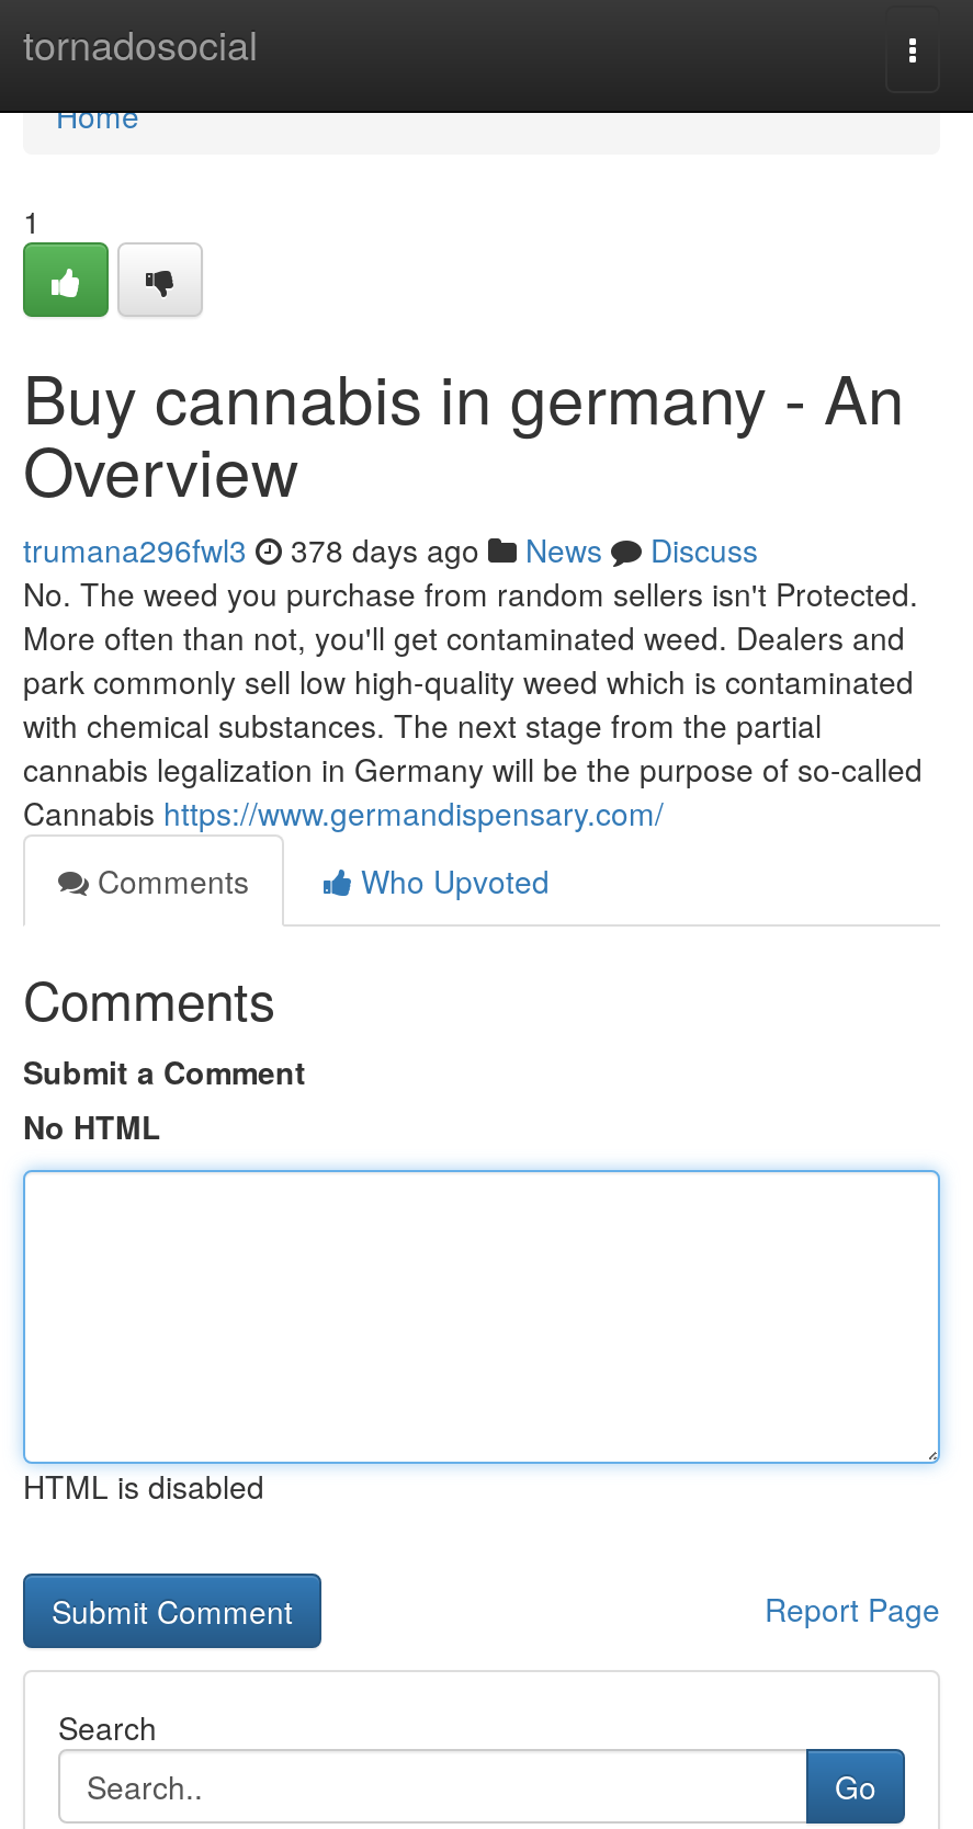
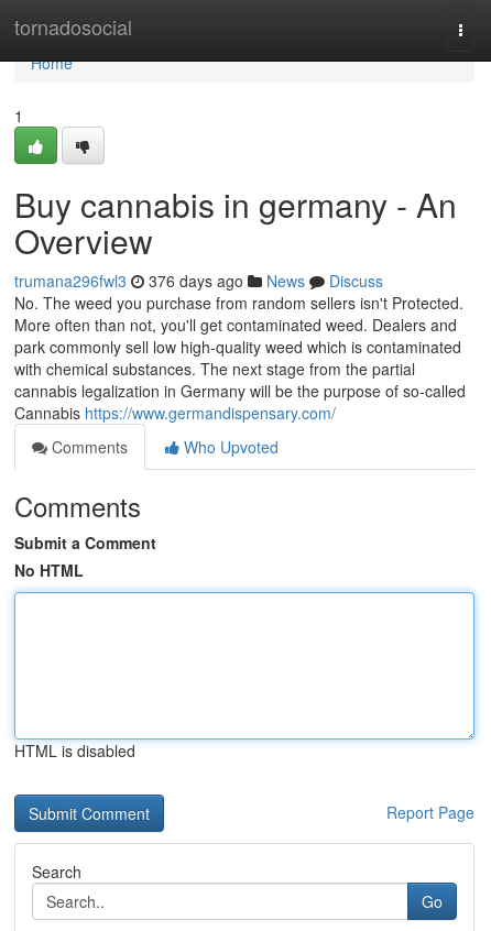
- trumana296fwl3 378 days ago News Discuss
+ trumana296fwl3 376 days ago News Discuss
